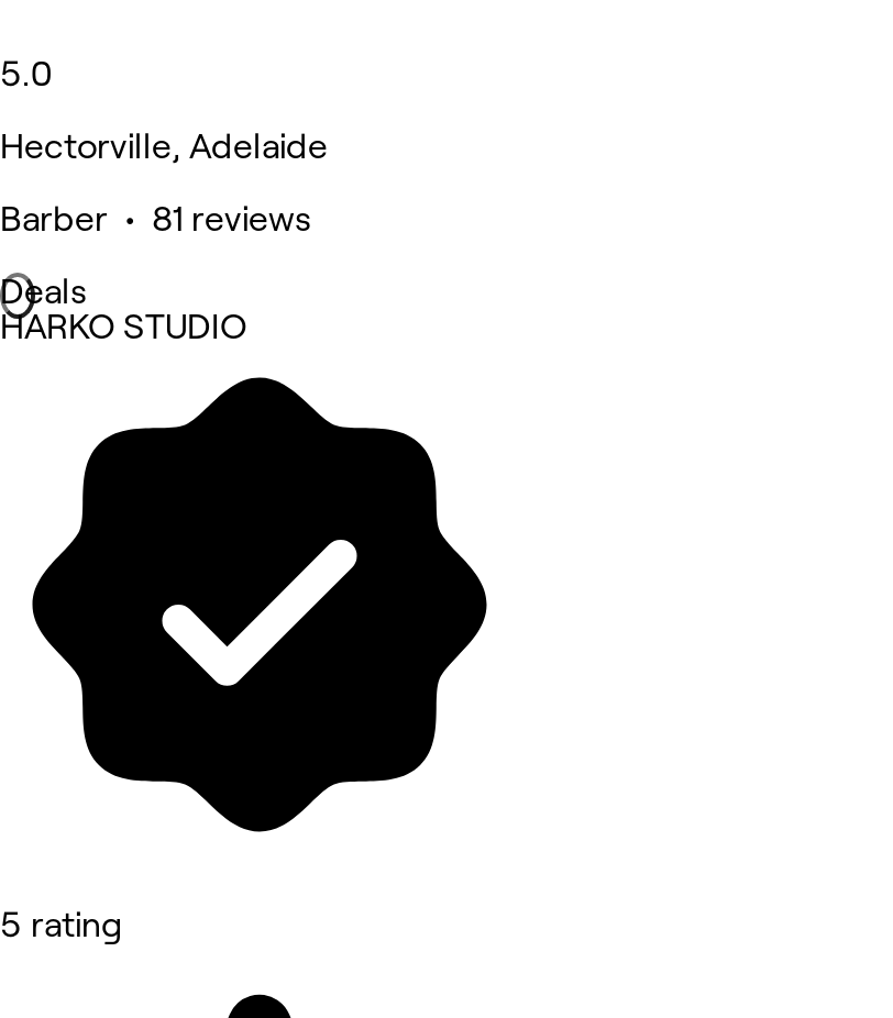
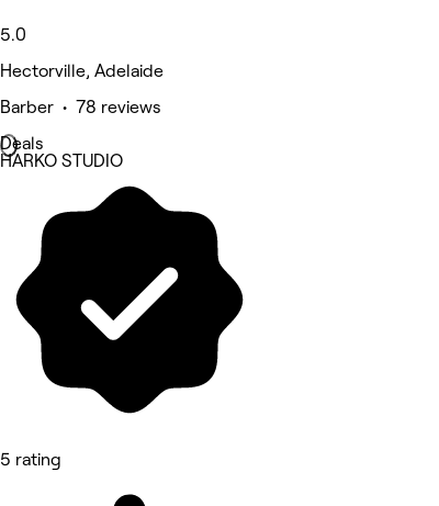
- Barber • 81 reviews
+ Barber • 78 reviews
